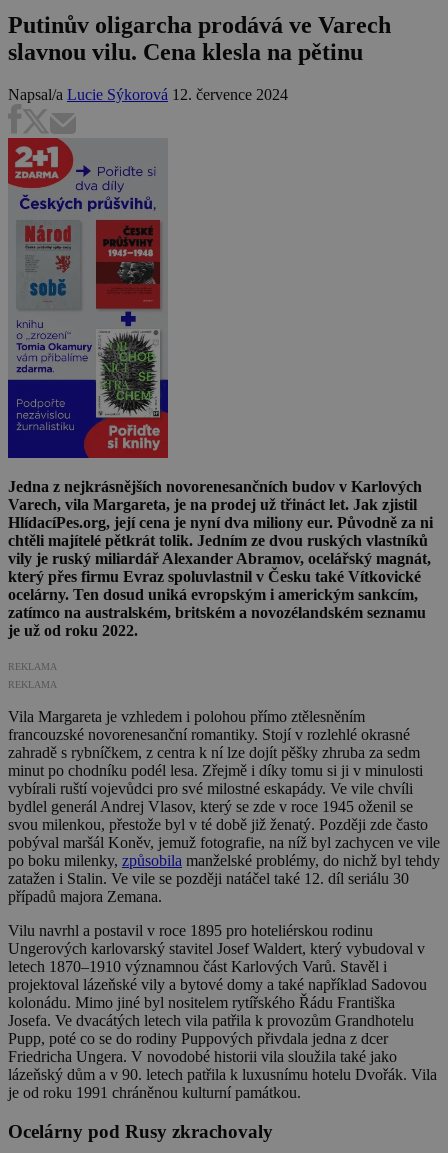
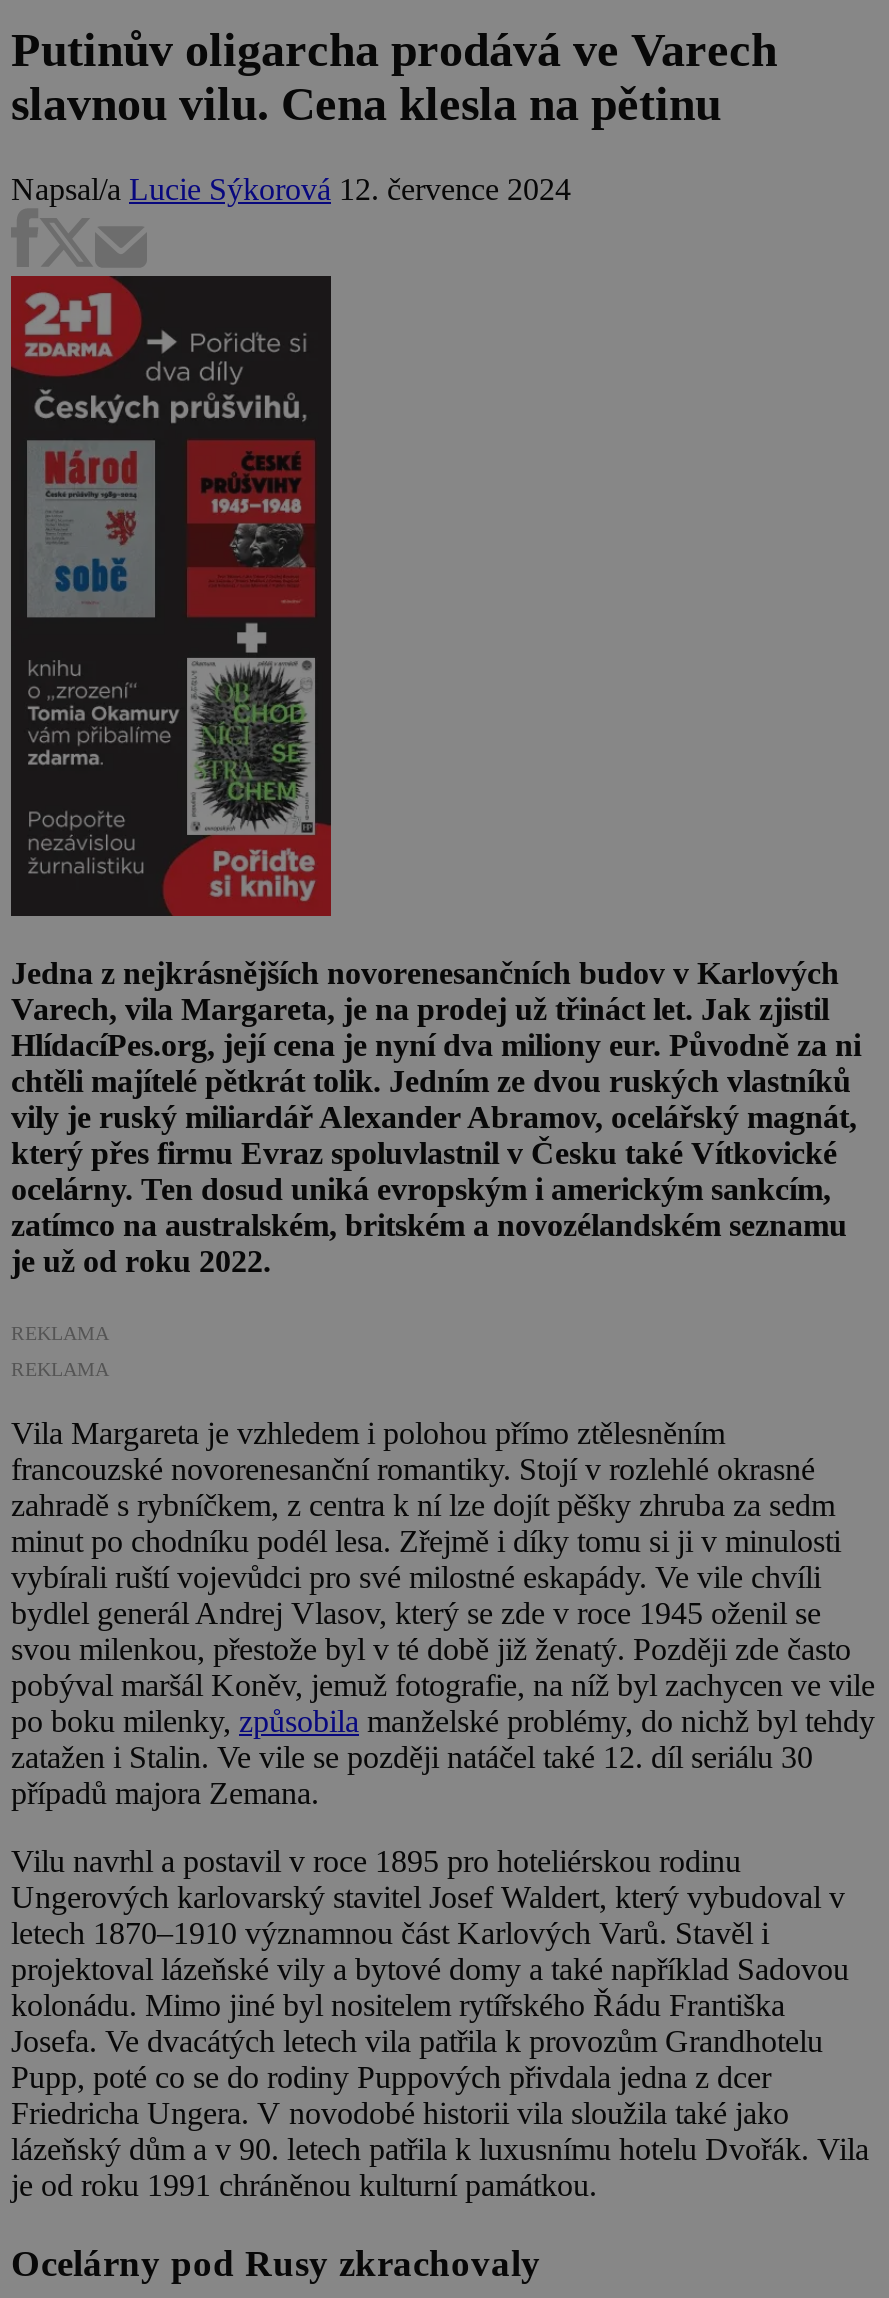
- [image]
+ [image]
